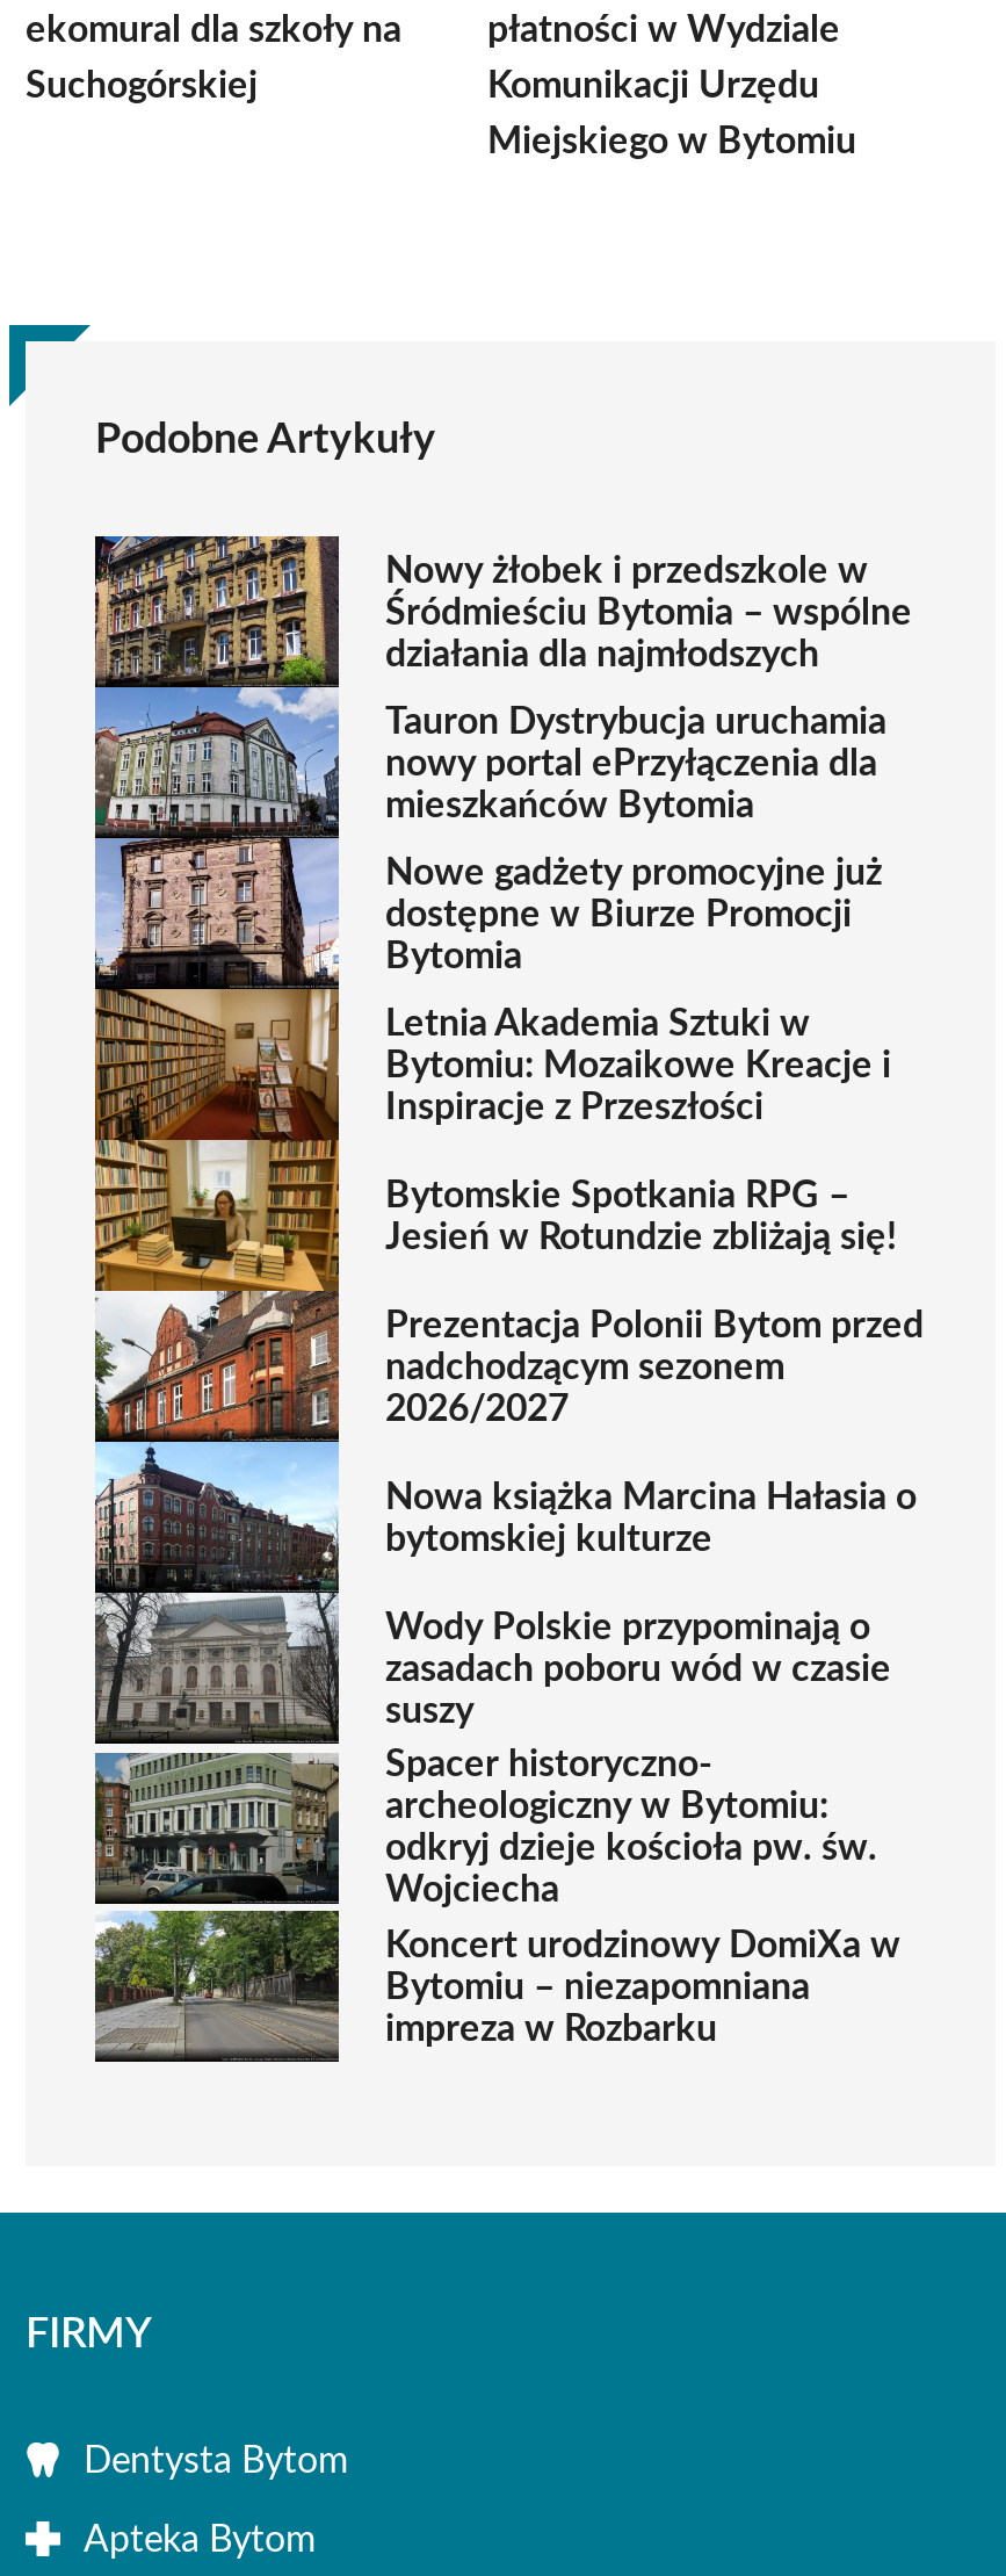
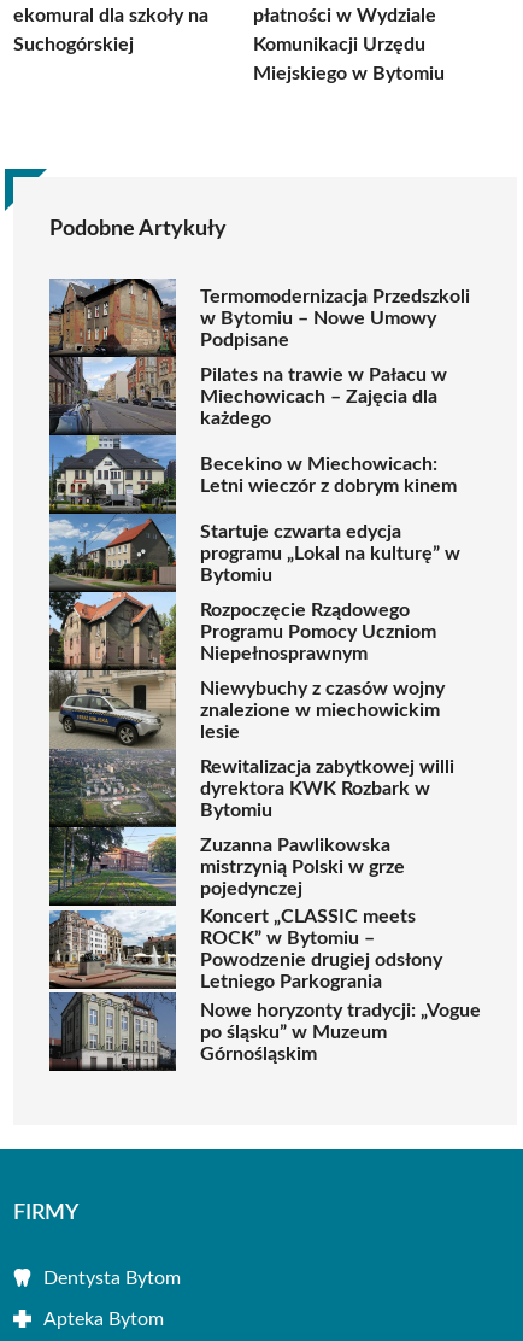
- [image]
- Nowy żłobek i przedszkole w
- Śródmieściu Bytomia – wspólne
- działania dla najmłodszych
+ [image]
+ Termomodernizacja Przedszkoli
+ w Bytomiu – Nowe Umowy
+ Podpisane

- Tauron Dystrybucja uruchamia
- nowy portal ePrzyłączenia dla
- mieszkańców Bytomia
+ Pilates na trawie w Pałacu w
+ Miechowicach – Zajęcia dla
+ każdego

- Nowe gadżety promocyjne już
- dostępne w Biurze Promocji
- Bytomia
+ Becekino w Miechowicach:
+ Letni wieczór z dobrym kinem

- Letnia Akademia Sztuki w
- Bytomiu: Mozaikowe Kreacje i
- Inspiracje z Przeszłości
+ Startuje czwarta edycja
+ programu „Lokal na kulturę” w
+ Bytomiu

- Bytomskie Spotkania RPG –
- Jesień w Rotundzie zbliżają się!
+ Rozpoczęcie Rządowego
+ Programu Pomocy Uczniom
+ Niepełnosprawnym

- Prezentacja Polonii Bytom przed
- nadchodzącym sezonem
- 2026/2027
+ Niewybuchy z czasów wojny
+ znalezione w miechowickim
+ lesie

- Nowa książka Marcina Hałasia o
- bytomskiej kulturze
+ Rewitalizacja zabytkowej willi
+ dyrektora KWK Rozbark w
+ Bytomiu

- Wody Polskie przypominają o
- zasadach poboru wód w czasie
- suszy
+ Zuzanna Pawlikowska
+ mistrzynią Polski w grze
+ pojedynczej

- [image]
- Spacer historyczno-
- archeologiczny w Bytomiu:
- odkryj dzieje kościoła pw. św.
- Wojciecha
+ [image]
+ Koncert „CLASSIC meets
+ ROCK” w Bytomiu –
+ Powodzenie drugiej odsłony
+ Letniego Parkogrania

- Koncert urodzinowy DomiXa w
- Bytomiu – niezapomniana
- impreza w Rozbarku
+ Nowe horyzonty tradycji: „Vogue
+ po śląsku” w Muzeum
+ Górnośląskim
